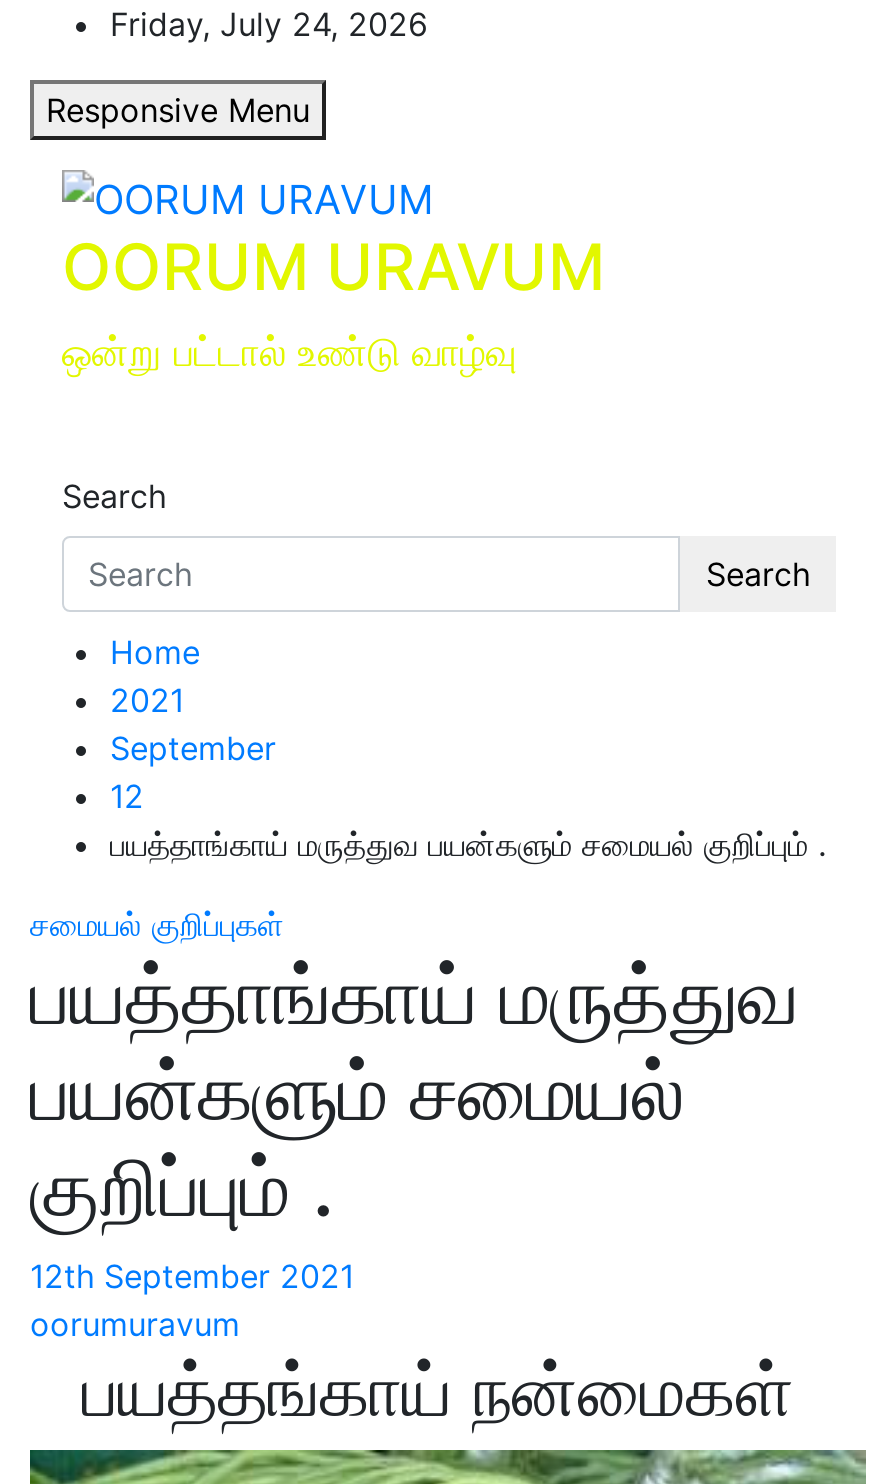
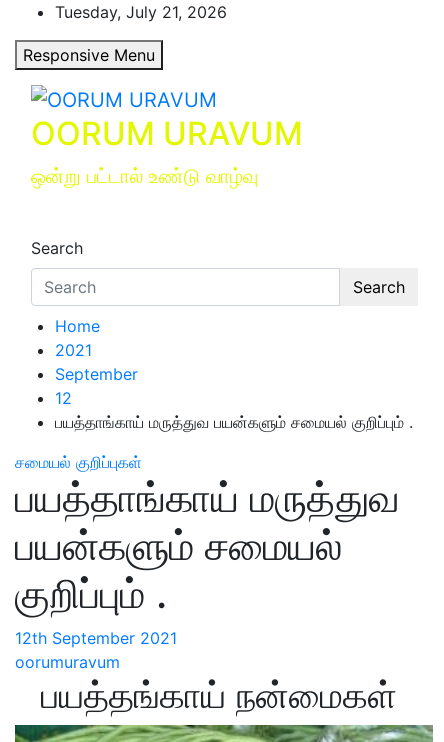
- Friday, July 24, 2026
+ Tuesday, July 21, 2026
